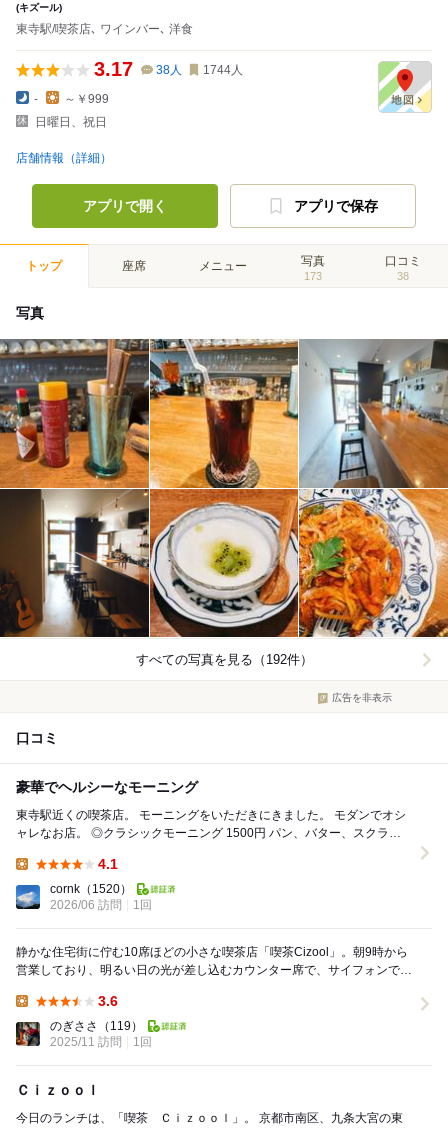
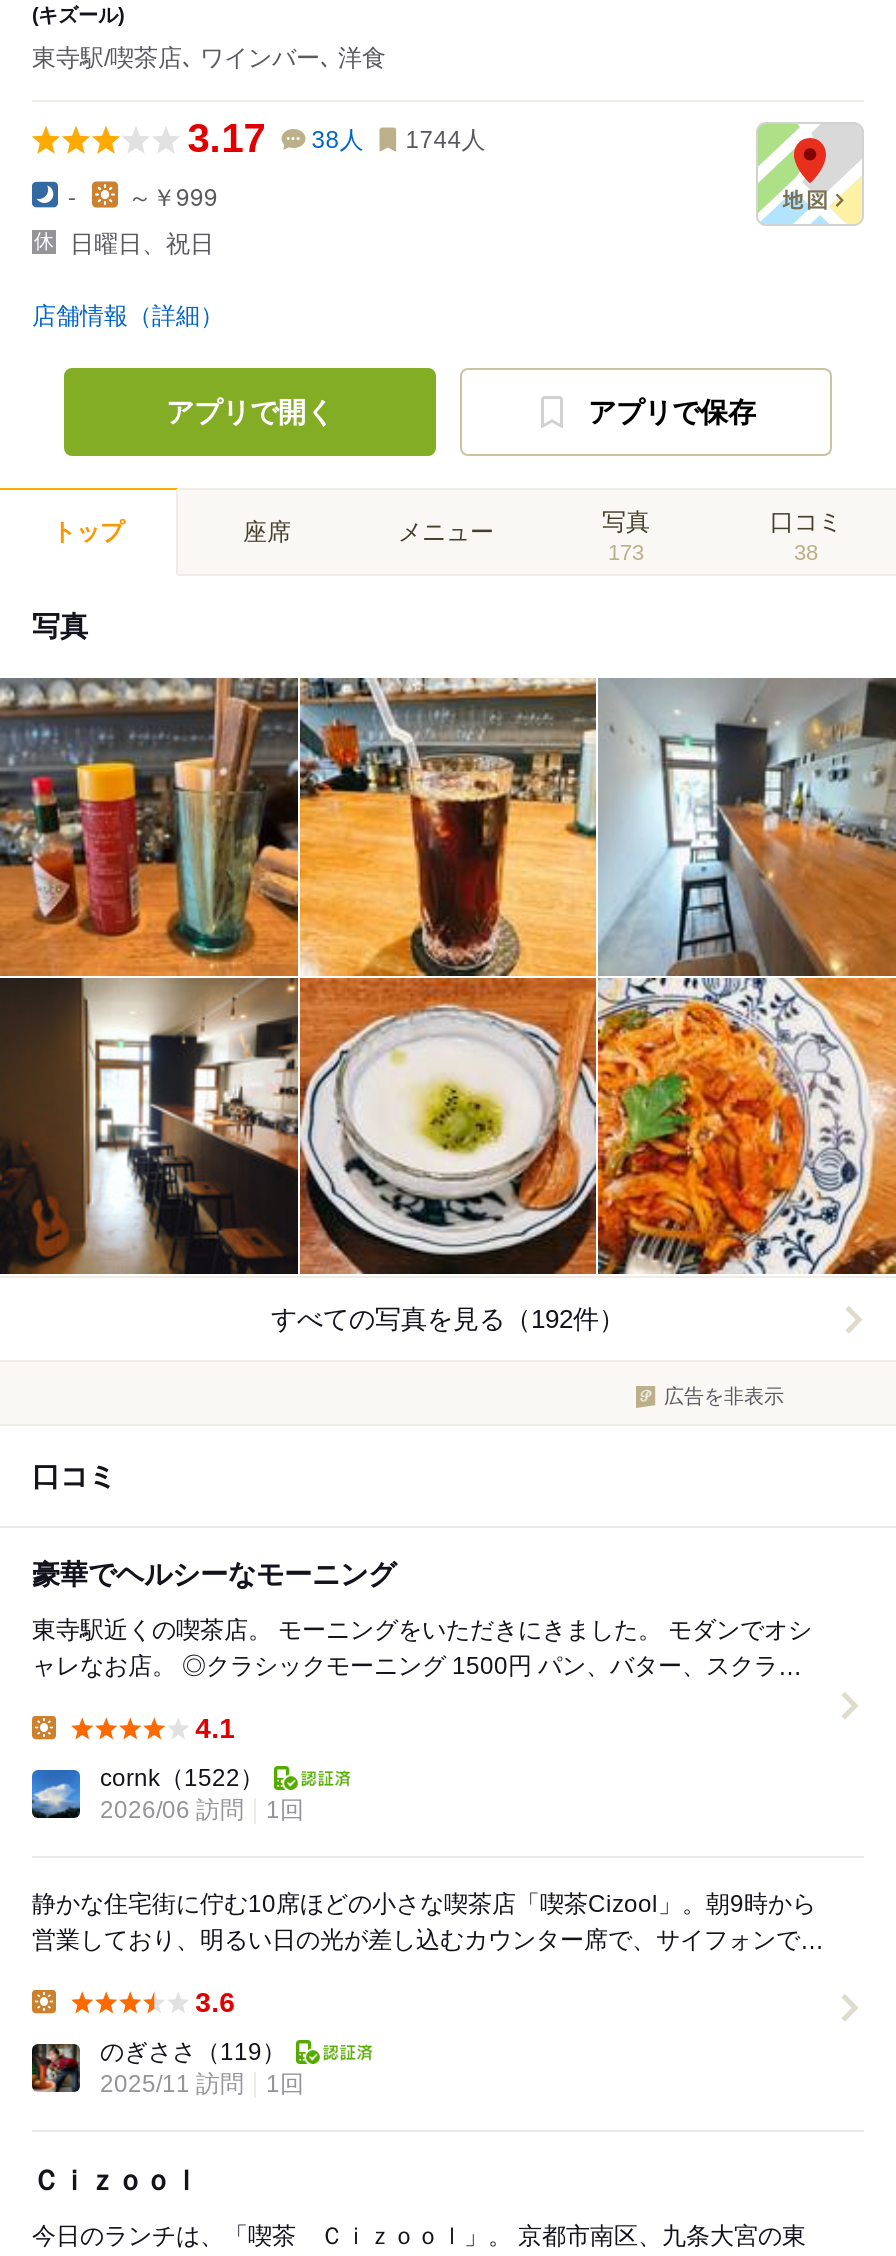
- cornk（1520）
+ cornk（1522）
